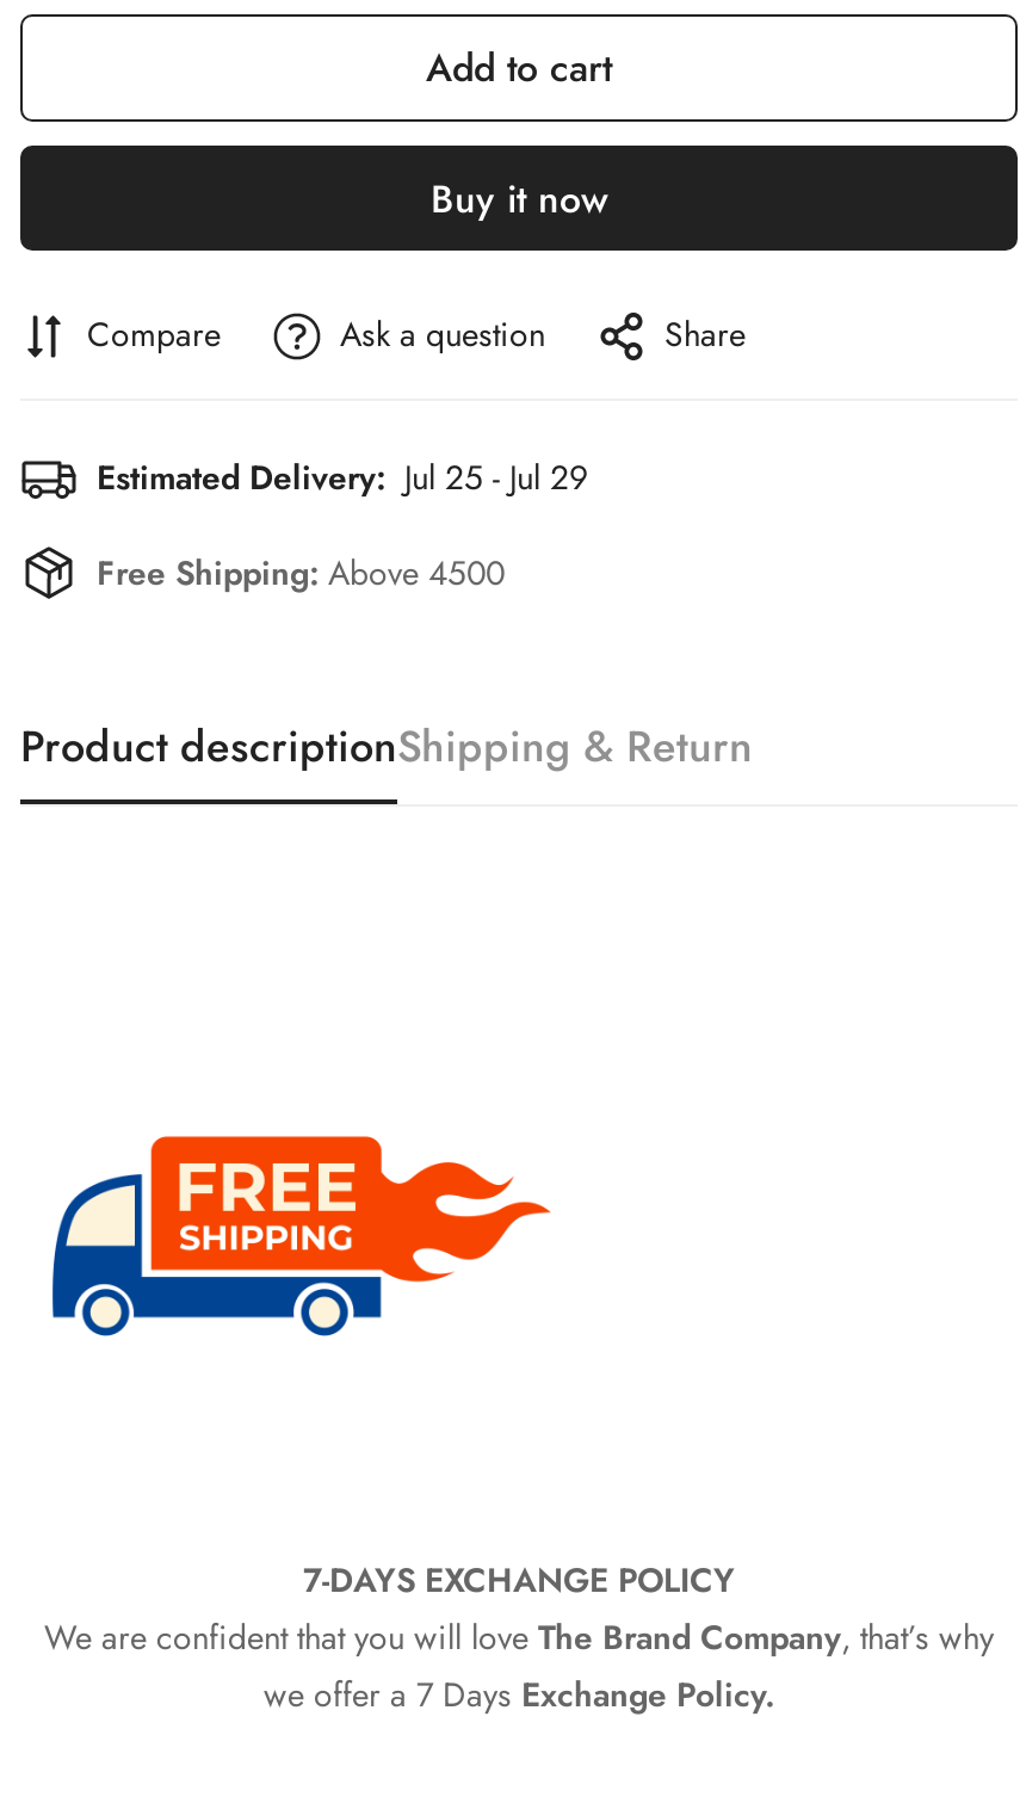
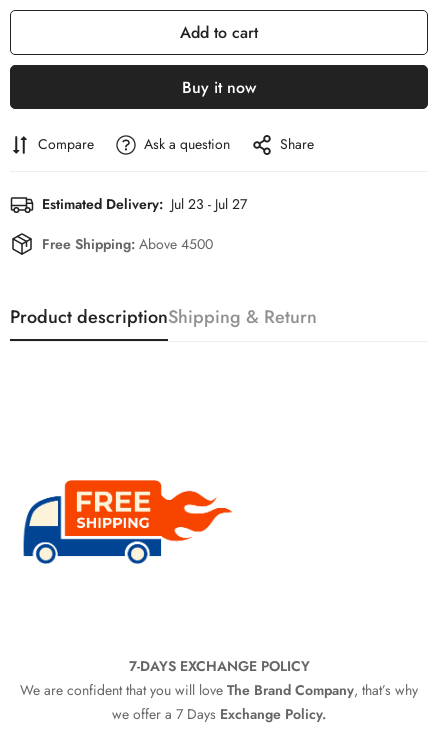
- Estimated Delivery: Jul 25 - Jul 29
+ Estimated Delivery: Jul 23 - Jul 27
